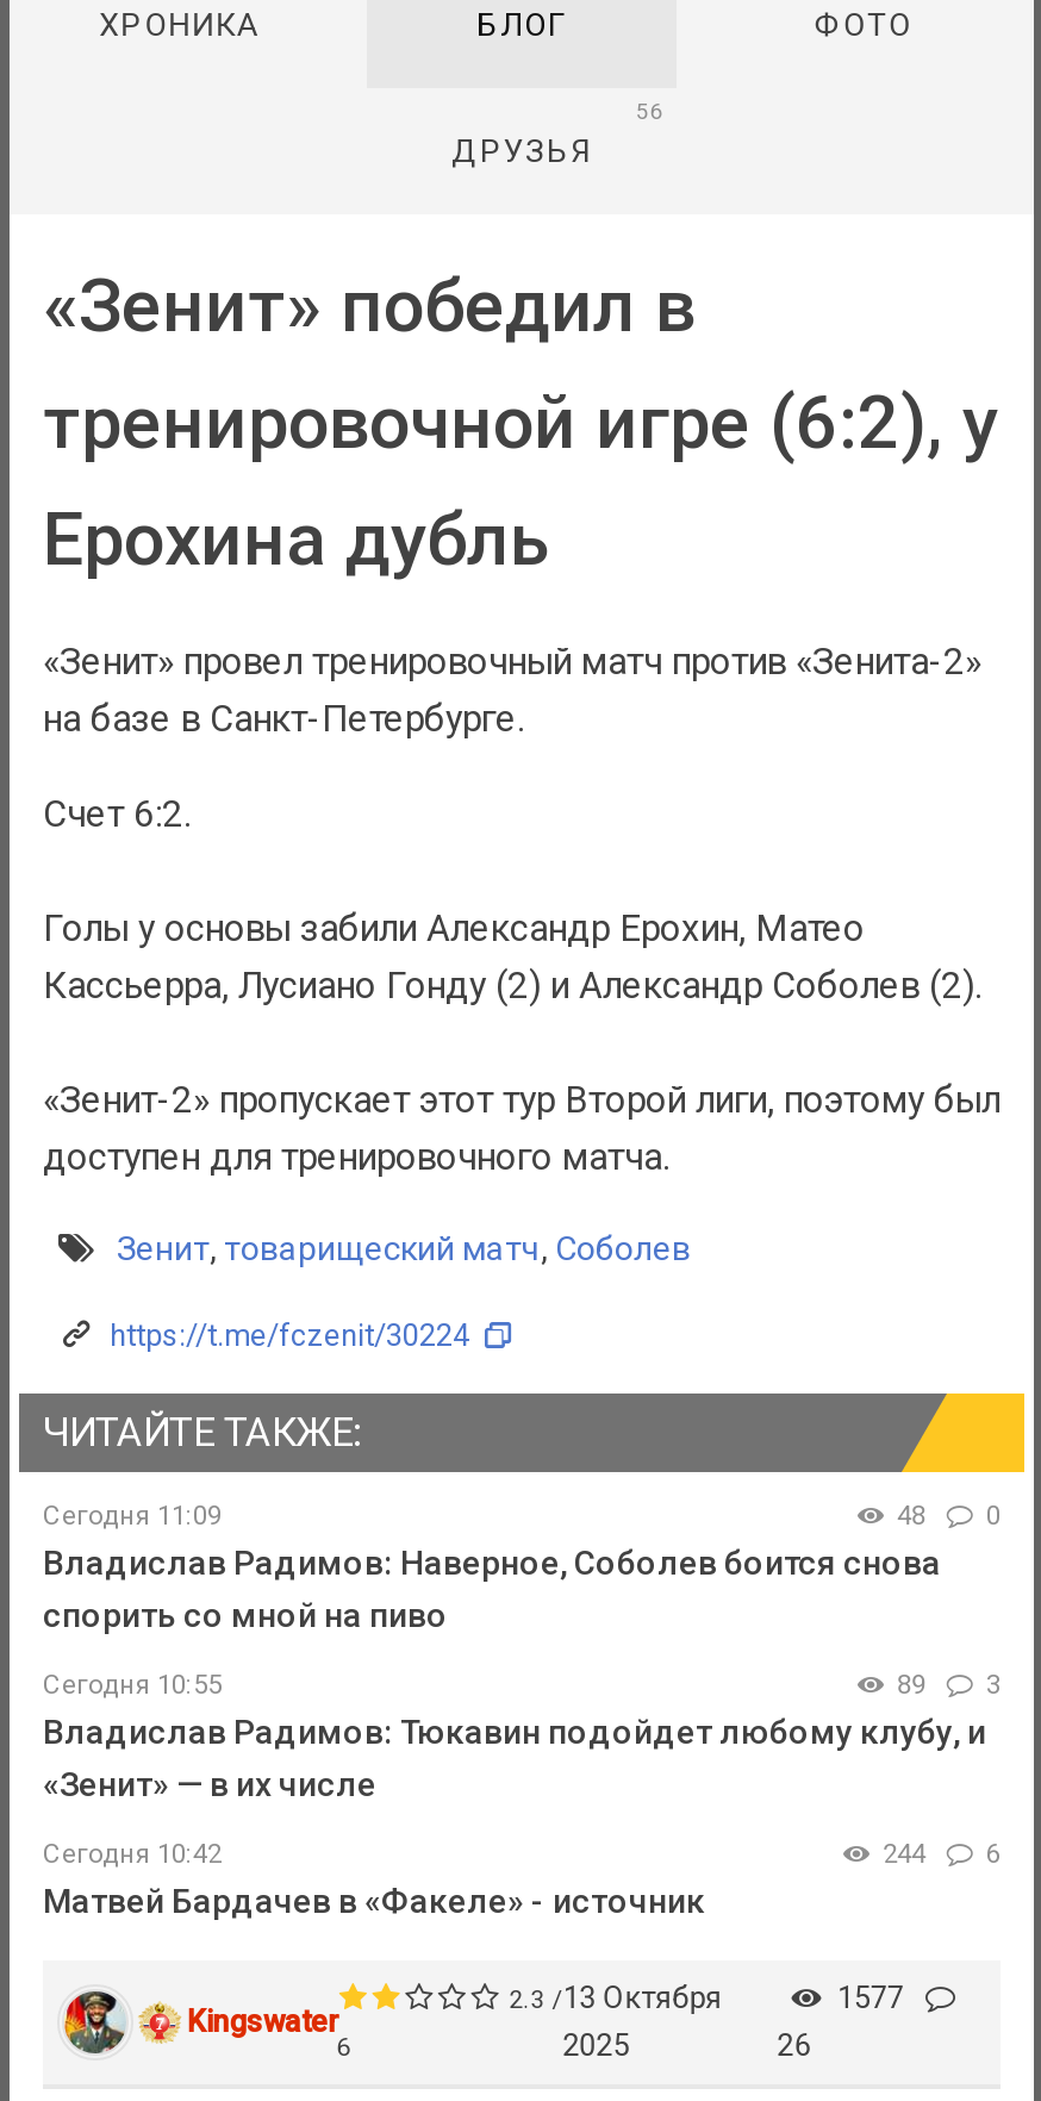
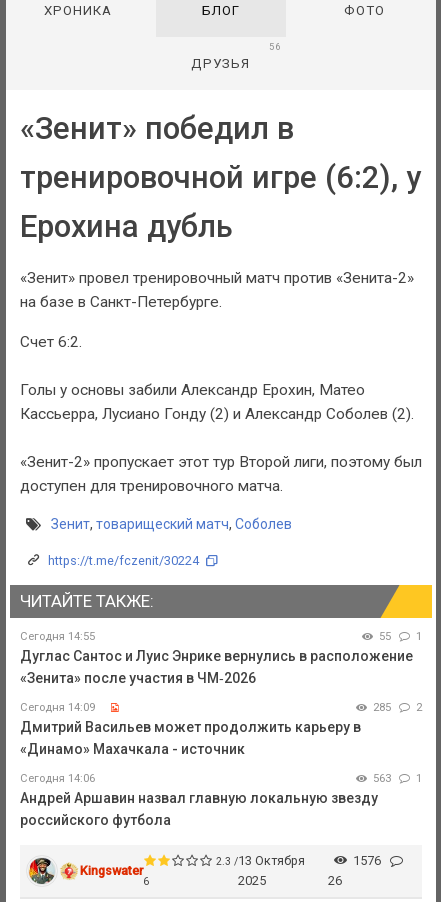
- Сегодня 11:09
- 48
- 0
- Владислав Радимов: Наверное, Соболев боится снова
- спорить со мной на пиво
+ Сегодня 14:55
+ 55
+ 1
+ Дуглас Сантос и Луис Энрике вернулись в расположение
+ «Зенита» после участия в ЧМ‑2026

- Сегодня 10:55
- 89
- 3
- Владислав Радимов: Тюкавин подойдет любому клубу, и
- «Зенит» — в их числе
+ Сегодня 14:09
+ 285
+ 2
+ Дмитрий Васильев может продолжить карьеру в
+ «Динамо» Махачкала - источник

- Сегодня 10:42
- 244
- 6
- Матвей Бардачев в «Факеле» - источник
+ Сегодня 14:06
+ 563
+ 1
+ Андрей Аршавин назвал главную локальную звезду
+ российского футбола

- 1577
+ 1576
